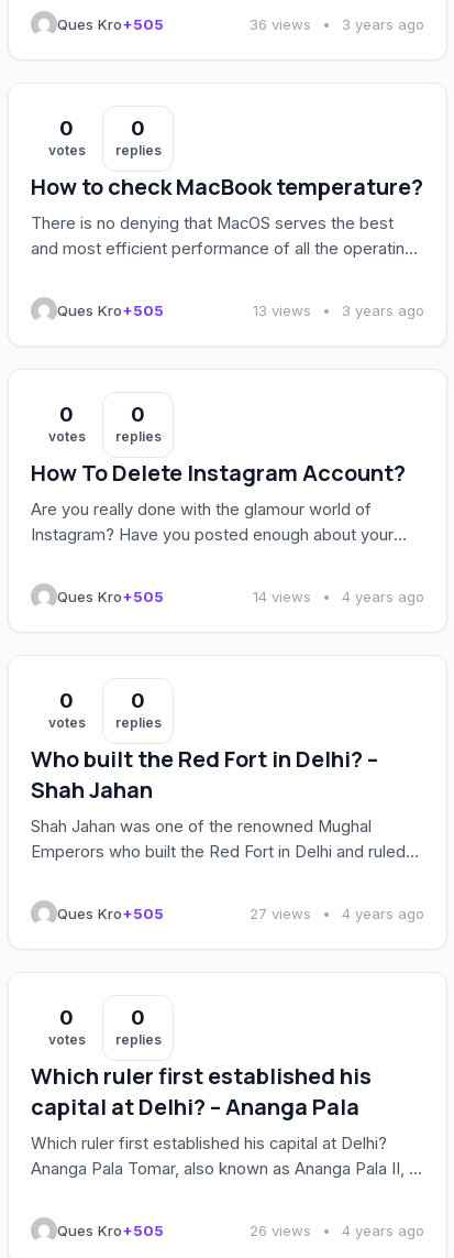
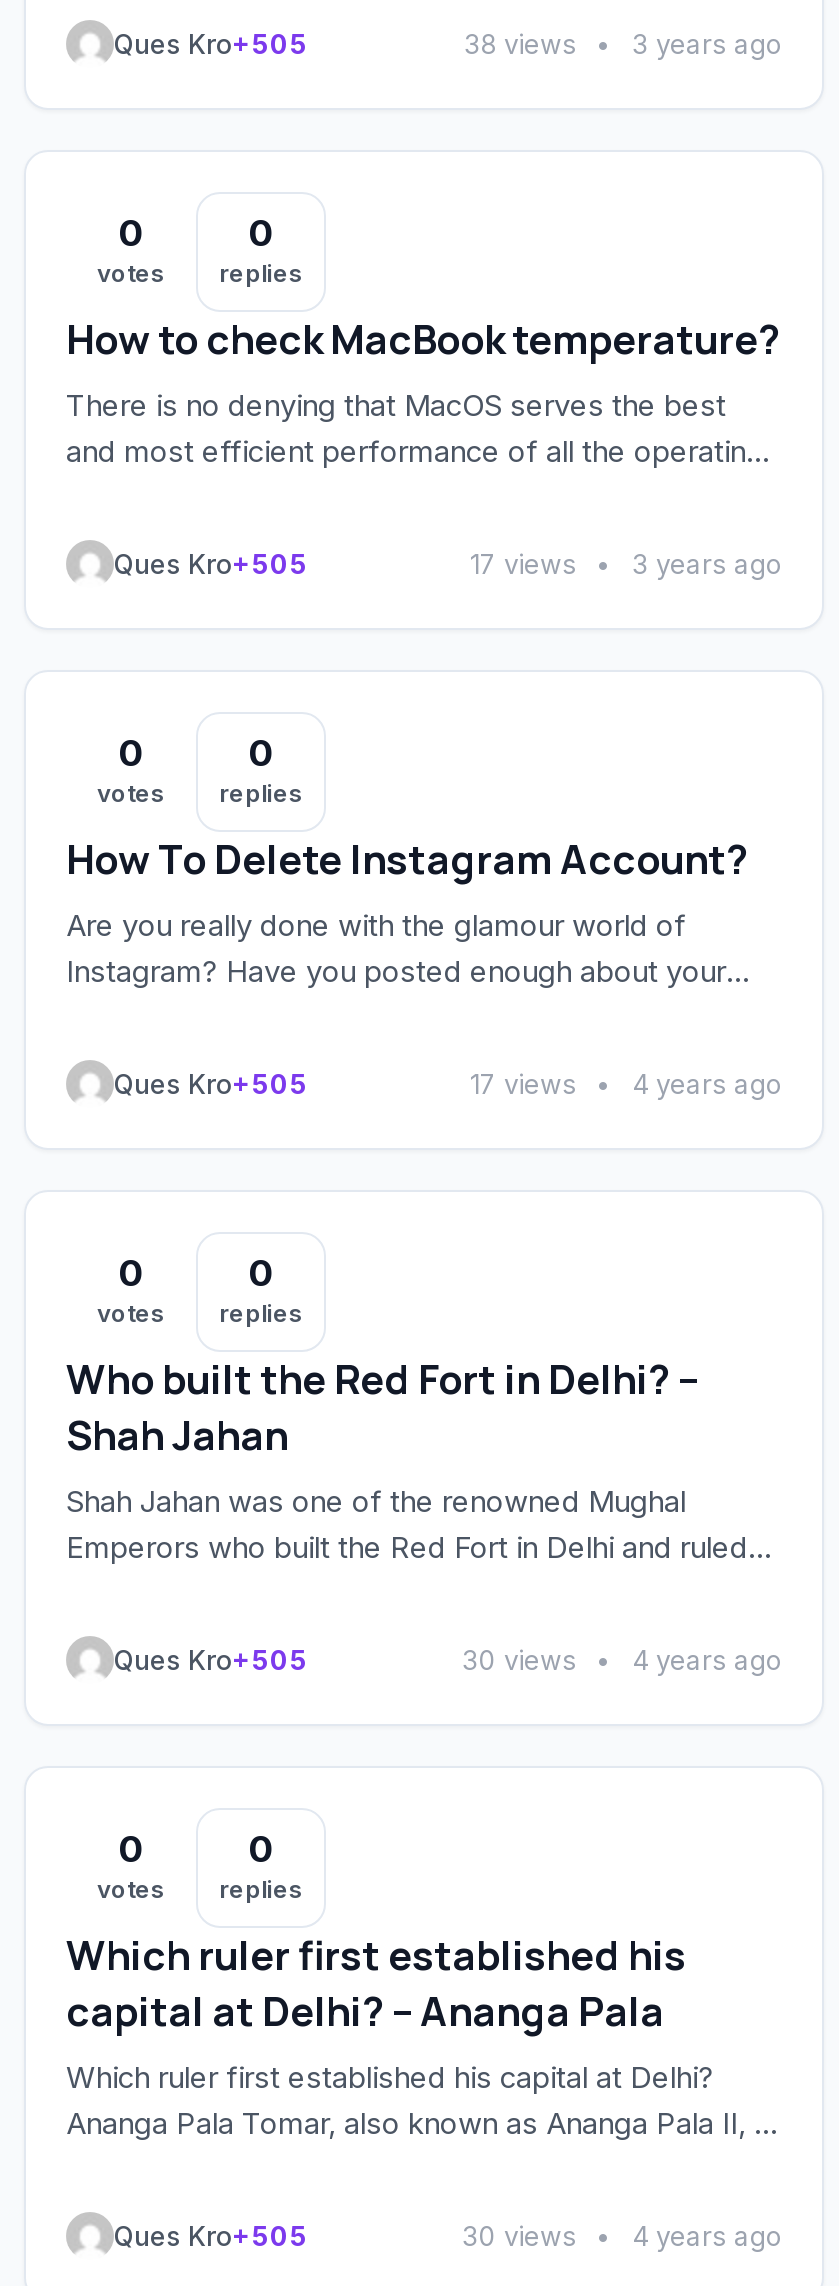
- 36 views
+ 38 views

- 13 views
+ 17 views

- 14 views
+ 17 views

- 27 views
+ 30 views

- 26 views
+ 30 views
